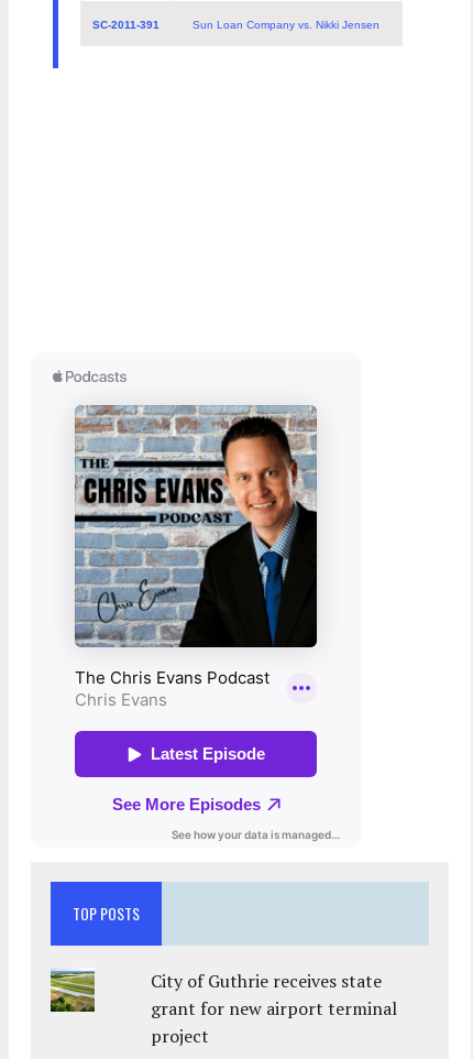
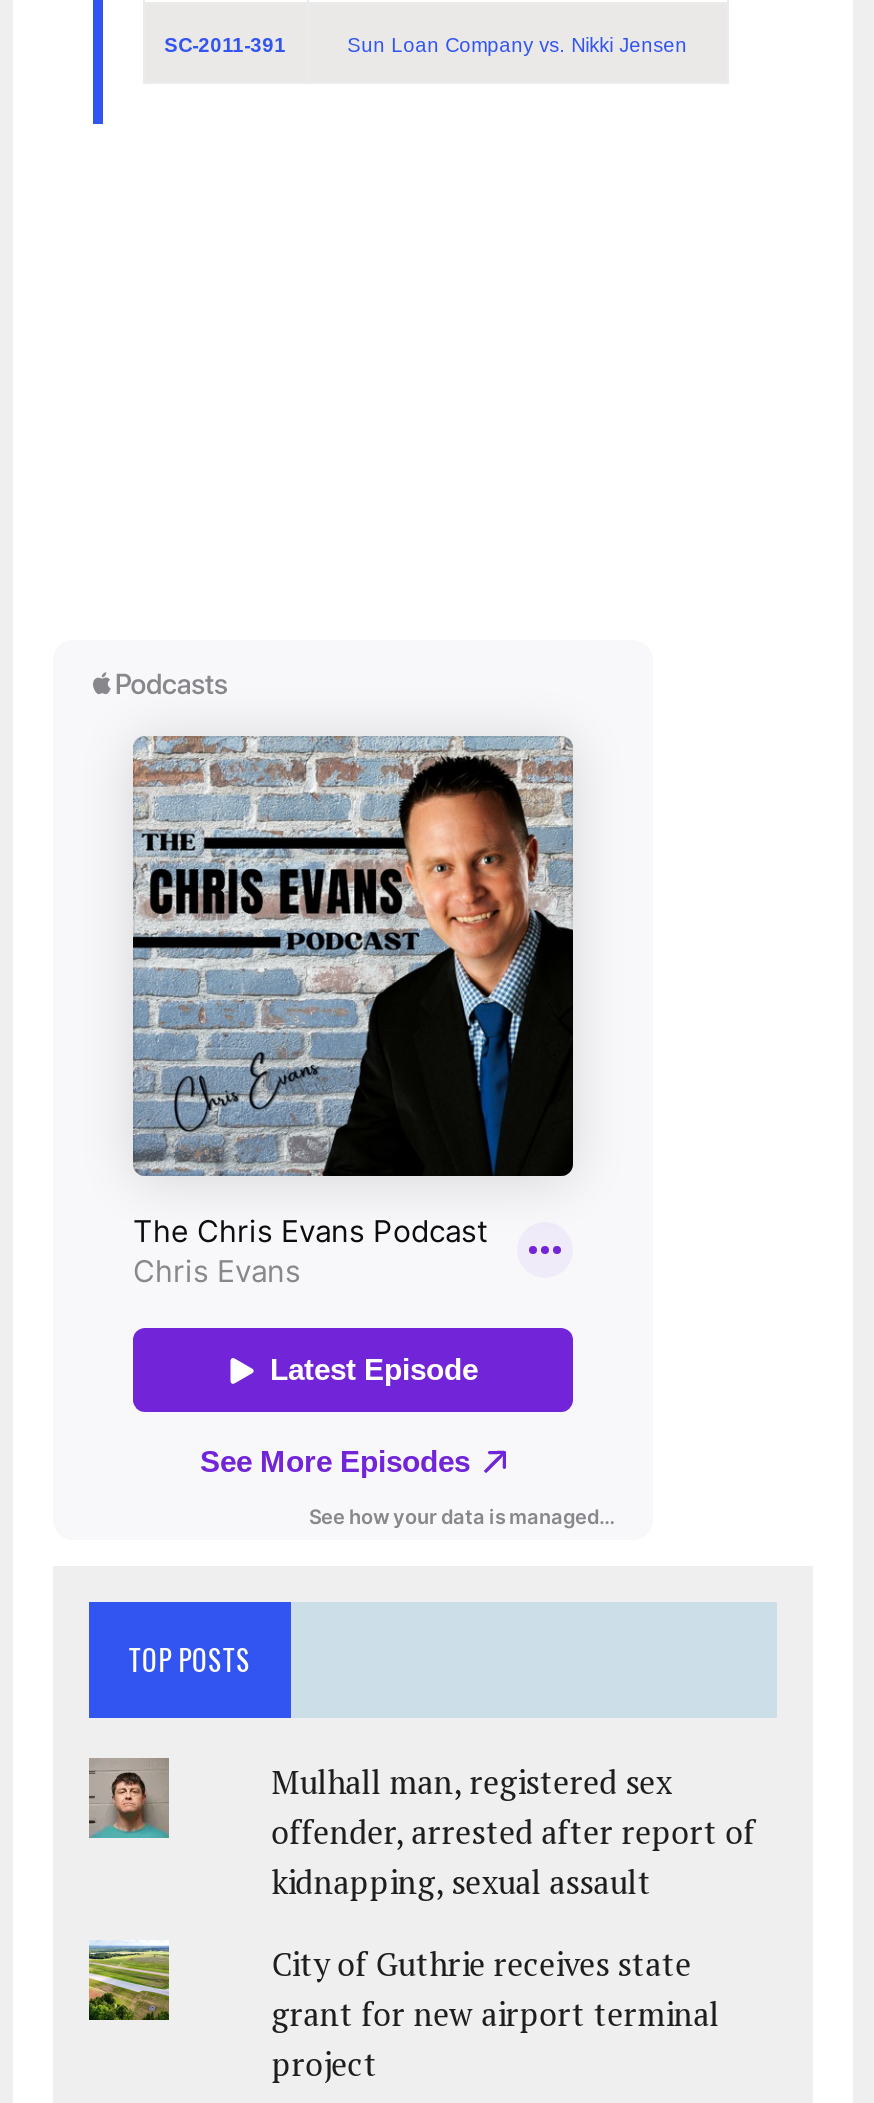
+ [image]

+ Mulhall man, registered sex
+ offender, arrested after report of
+ kidnapping, sexual assault
